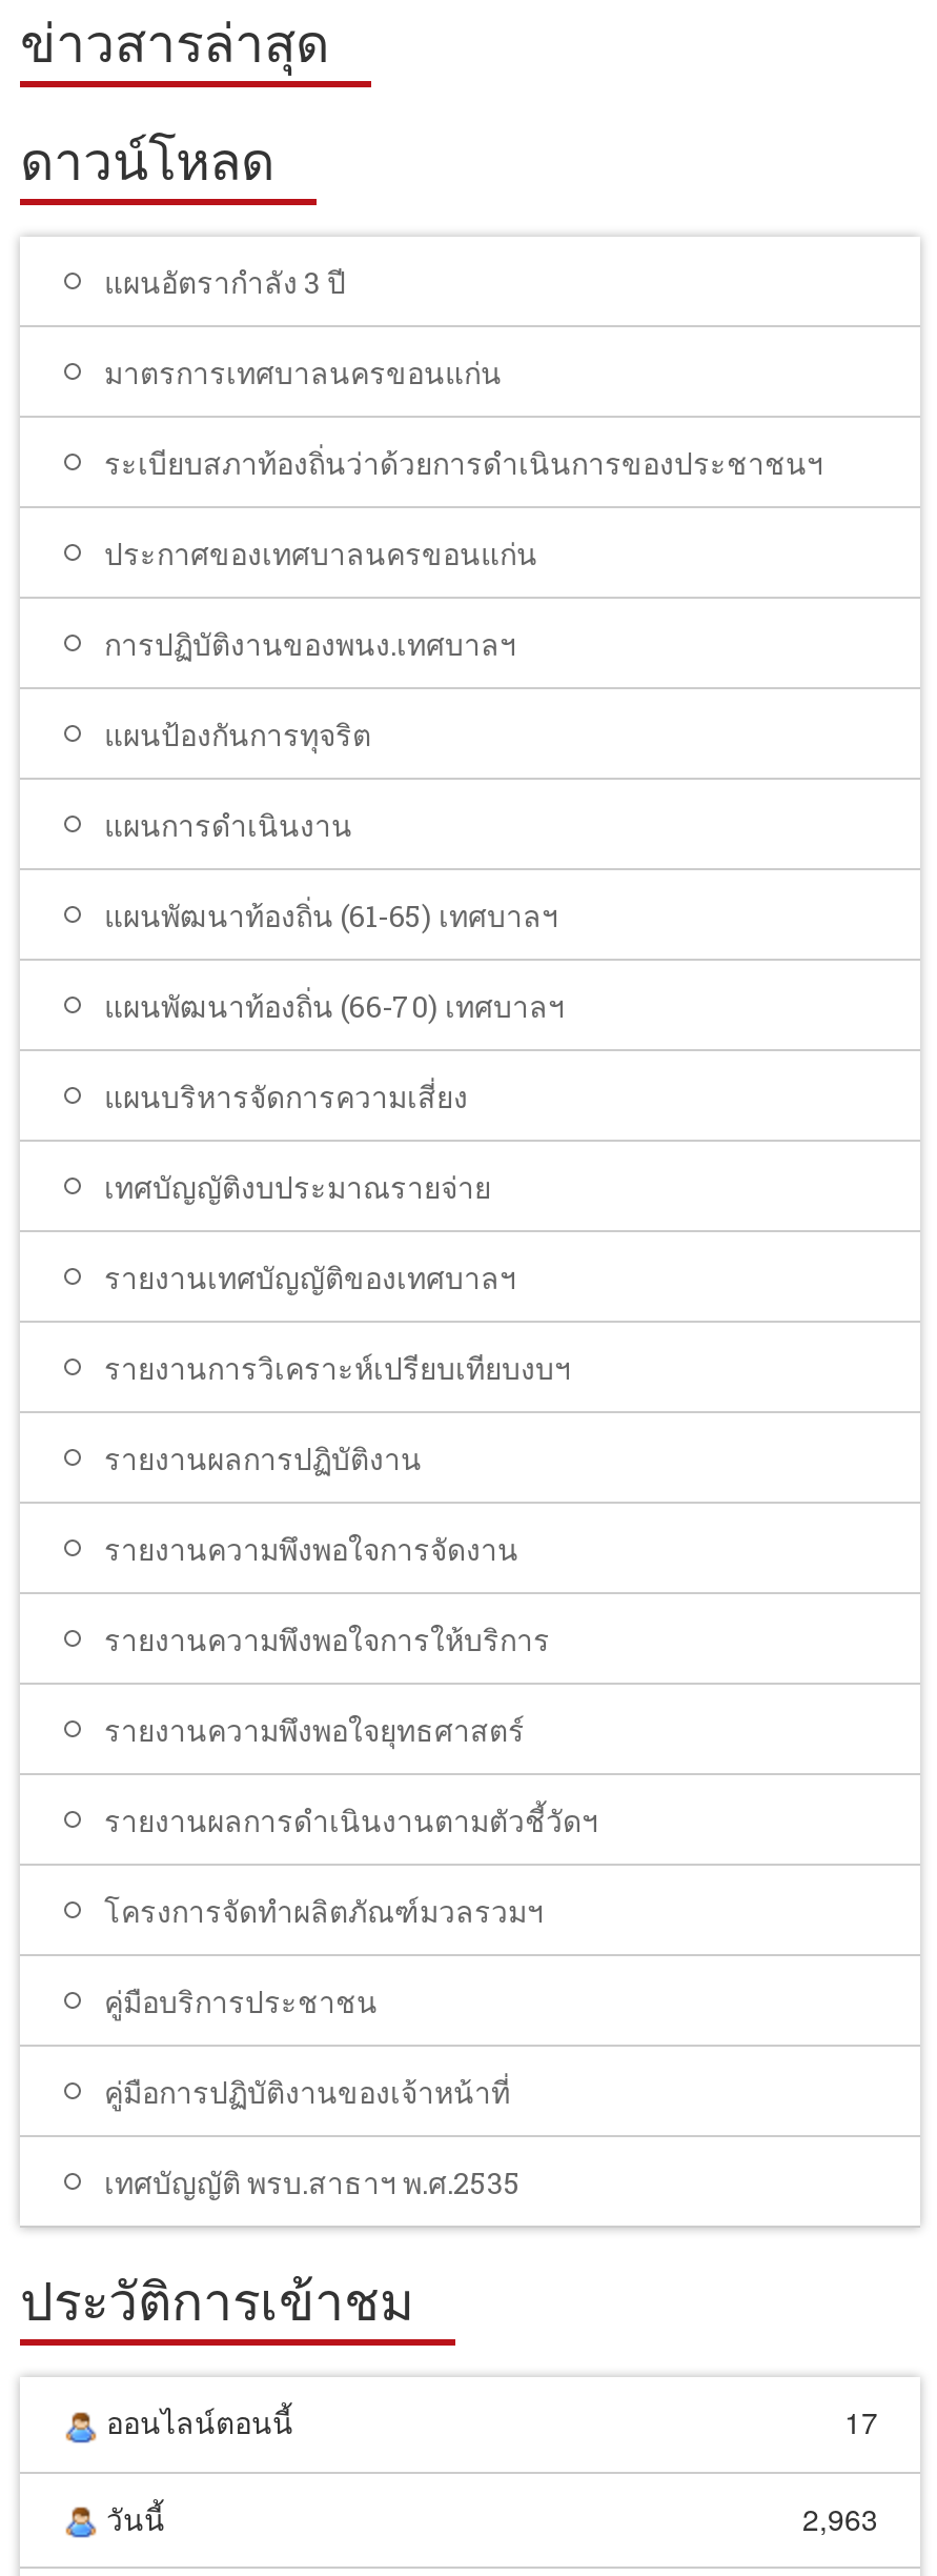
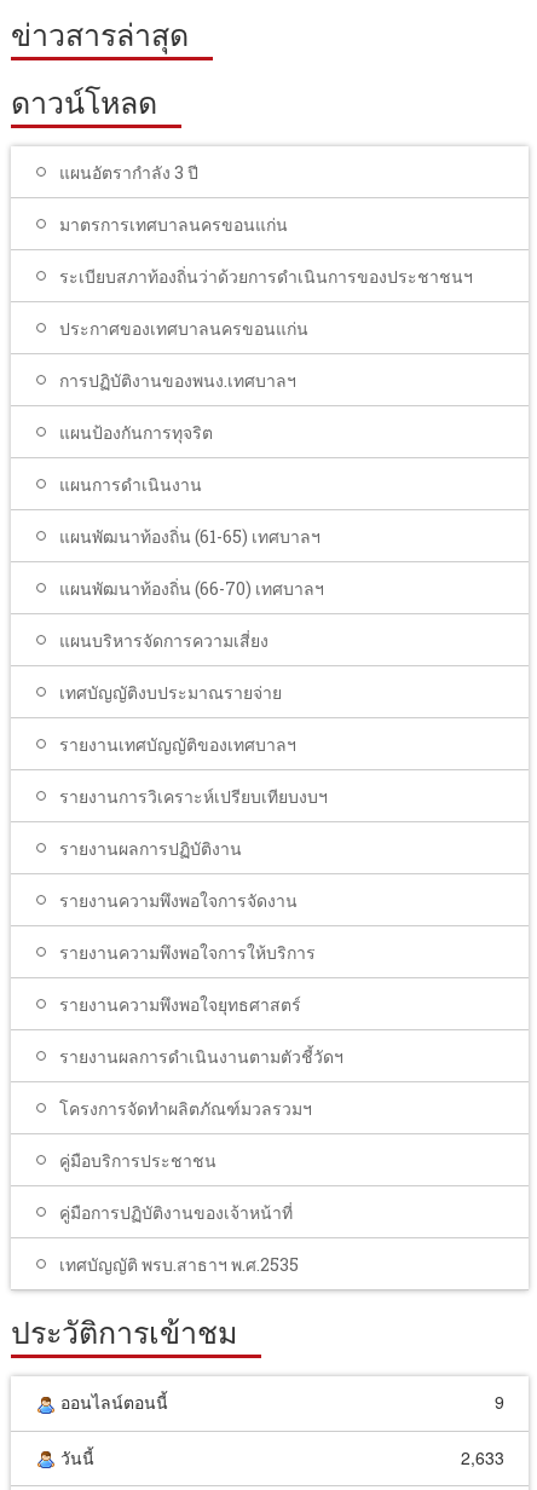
- 17
+ 9

- 2,963
+ 2,633
